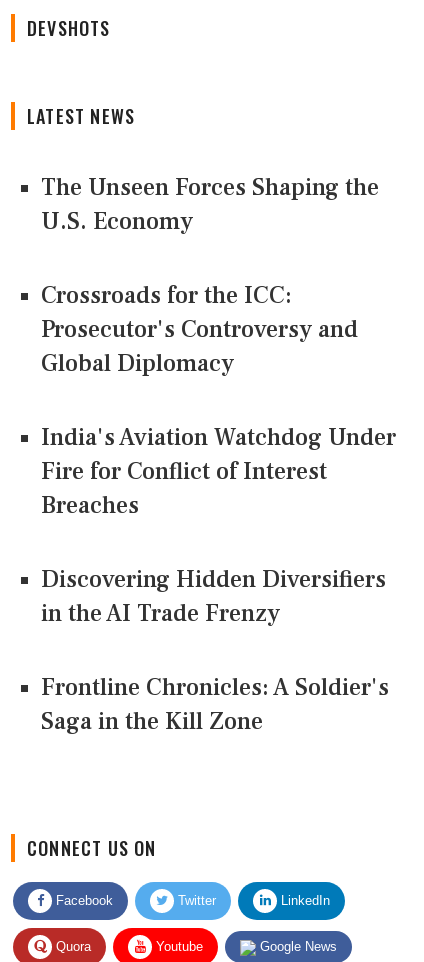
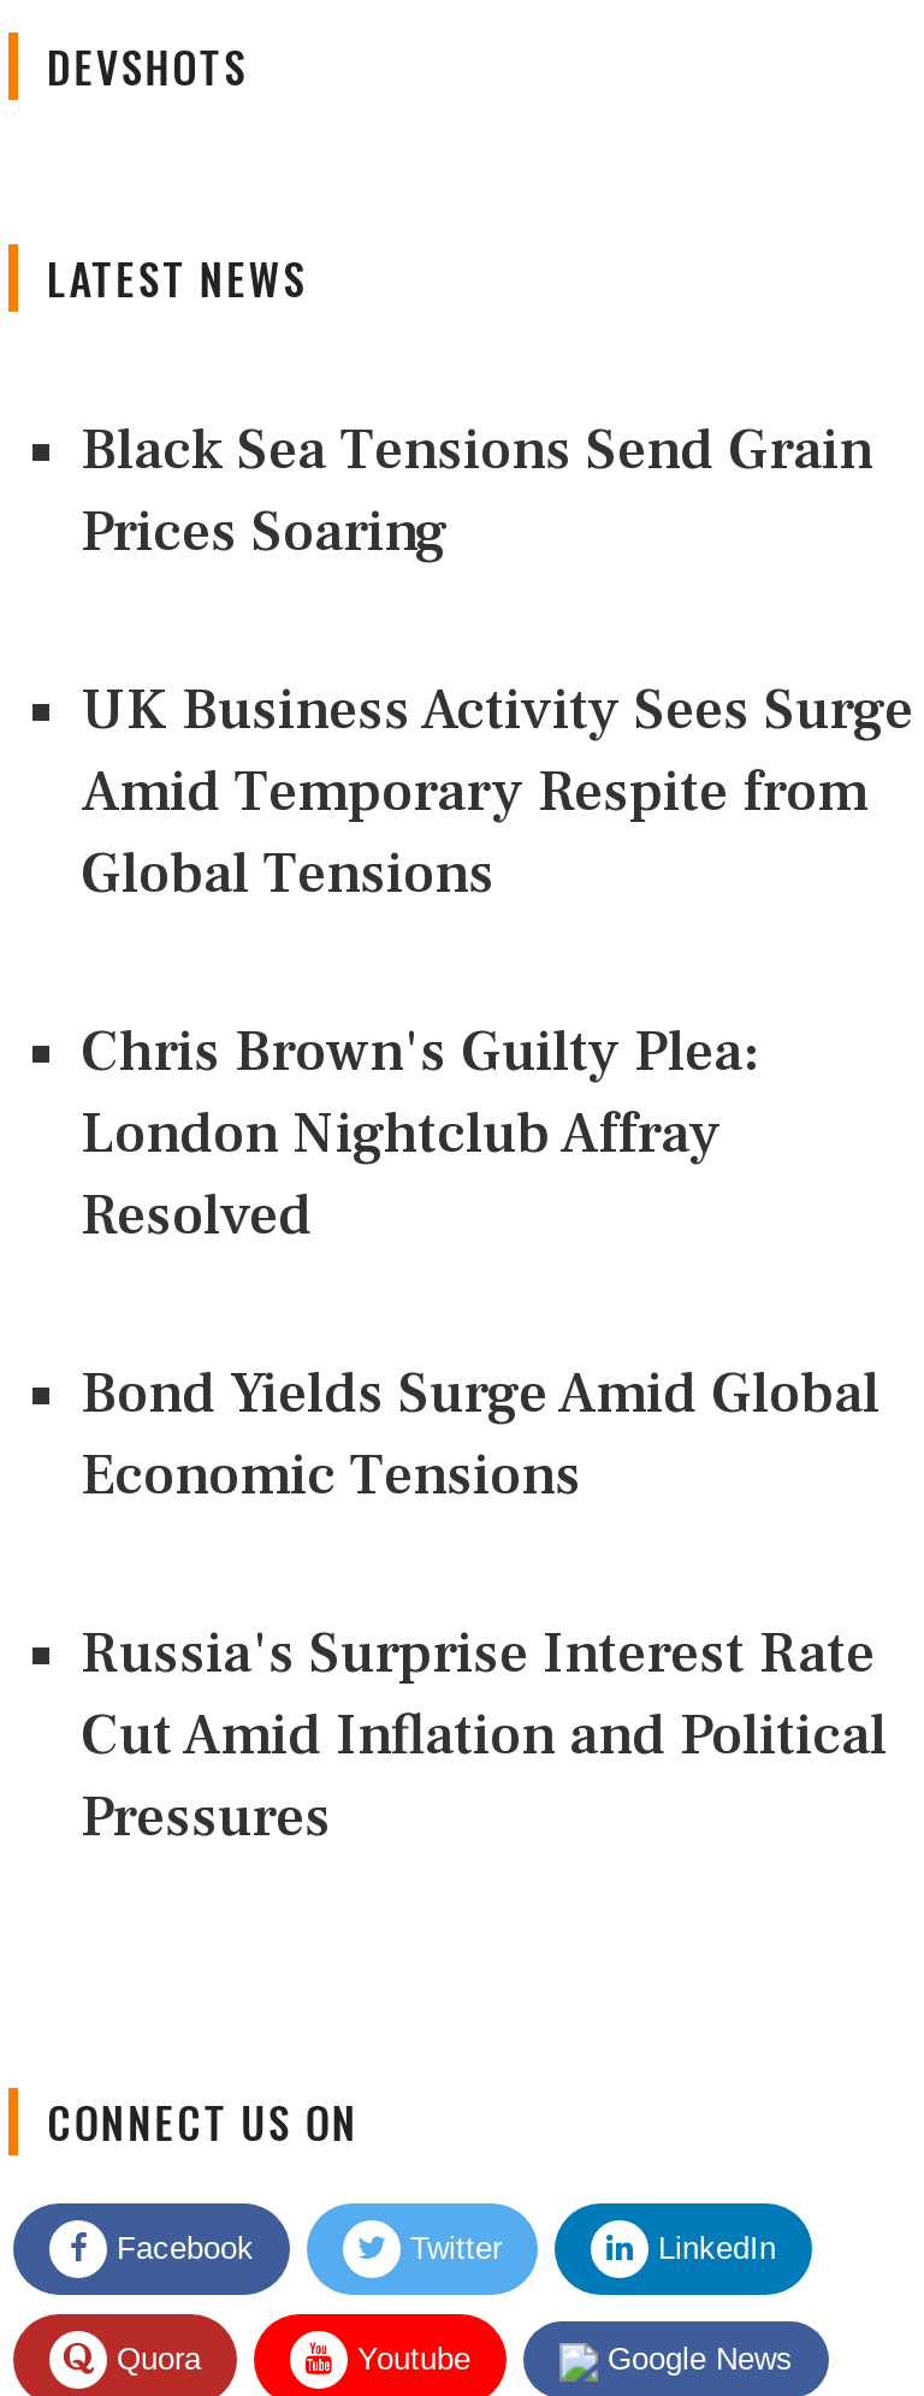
- The Unseen Forces Shaping the
- U.S. Economy
+ Black Sea Tensions Send Grain
+ Prices Soaring

- Crossroads for the ICC:
- Prosecutor's Controversy and
- Global Diplomacy
+ UK Business Activity Sees Surge
+ Amid Temporary Respite from
+ Global Tensions

- India's Aviation Watchdog Under
- Fire for Conflict of Interest
- Breaches
+ Chris Brown's Guilty Plea:
+ London Nightclub Affray
+ Resolved

- Discovering Hidden Diversifiers
- in the AI Trade Frenzy
+ Bond Yields Surge Amid Global
+ Economic Tensions

- Frontline Chronicles: A Soldier's
- Saga in the Kill Zone
+ Russia's Surprise Interest Rate
+ Cut Amid Inflation and Political
+ Pressures
